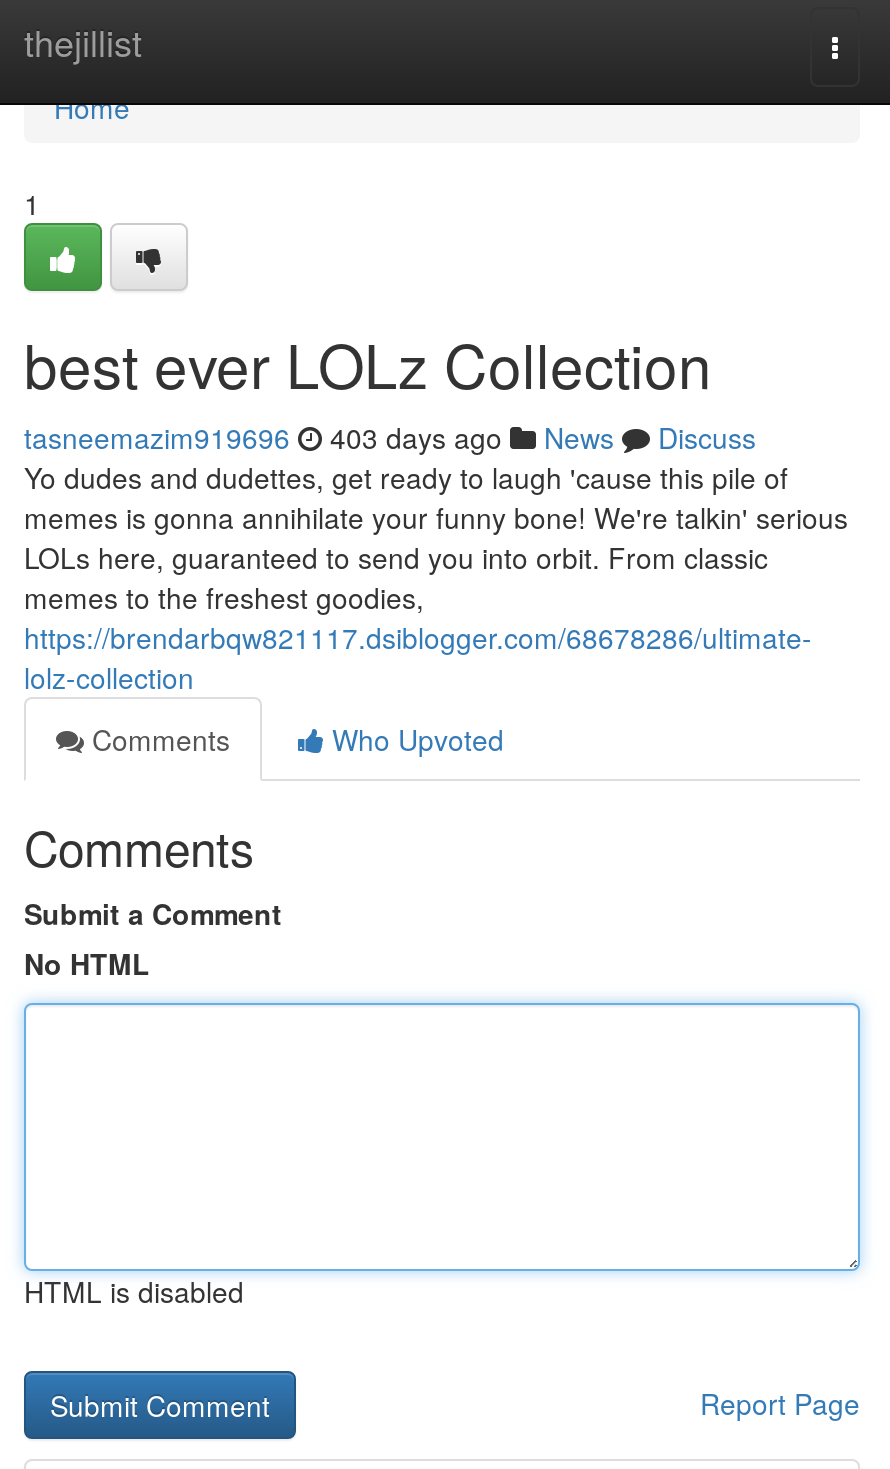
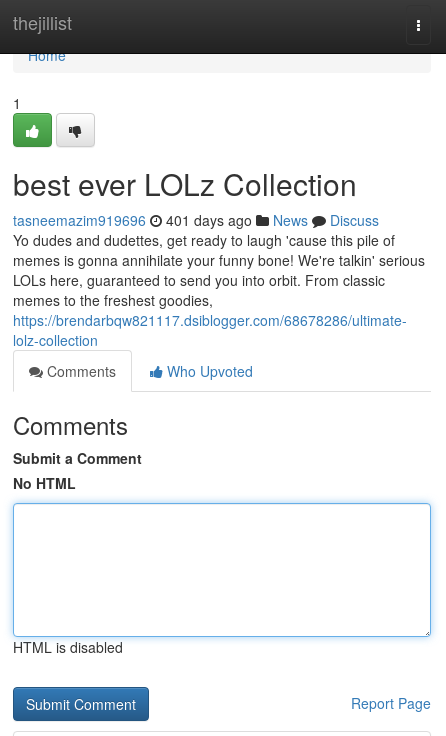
- tasneemazim919696 403 days ago News Discuss
+ tasneemazim919696 401 days ago News Discuss
